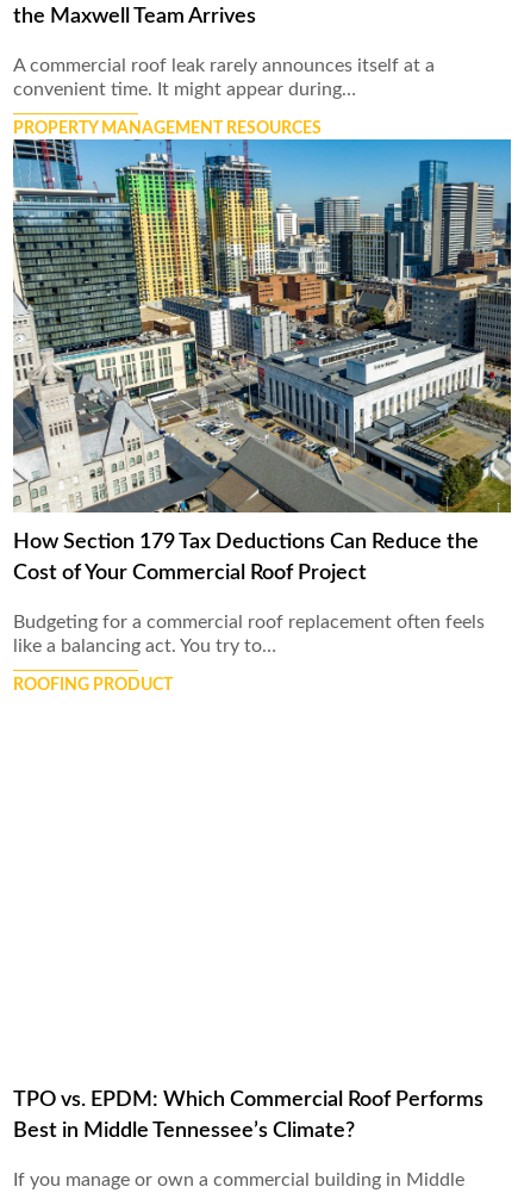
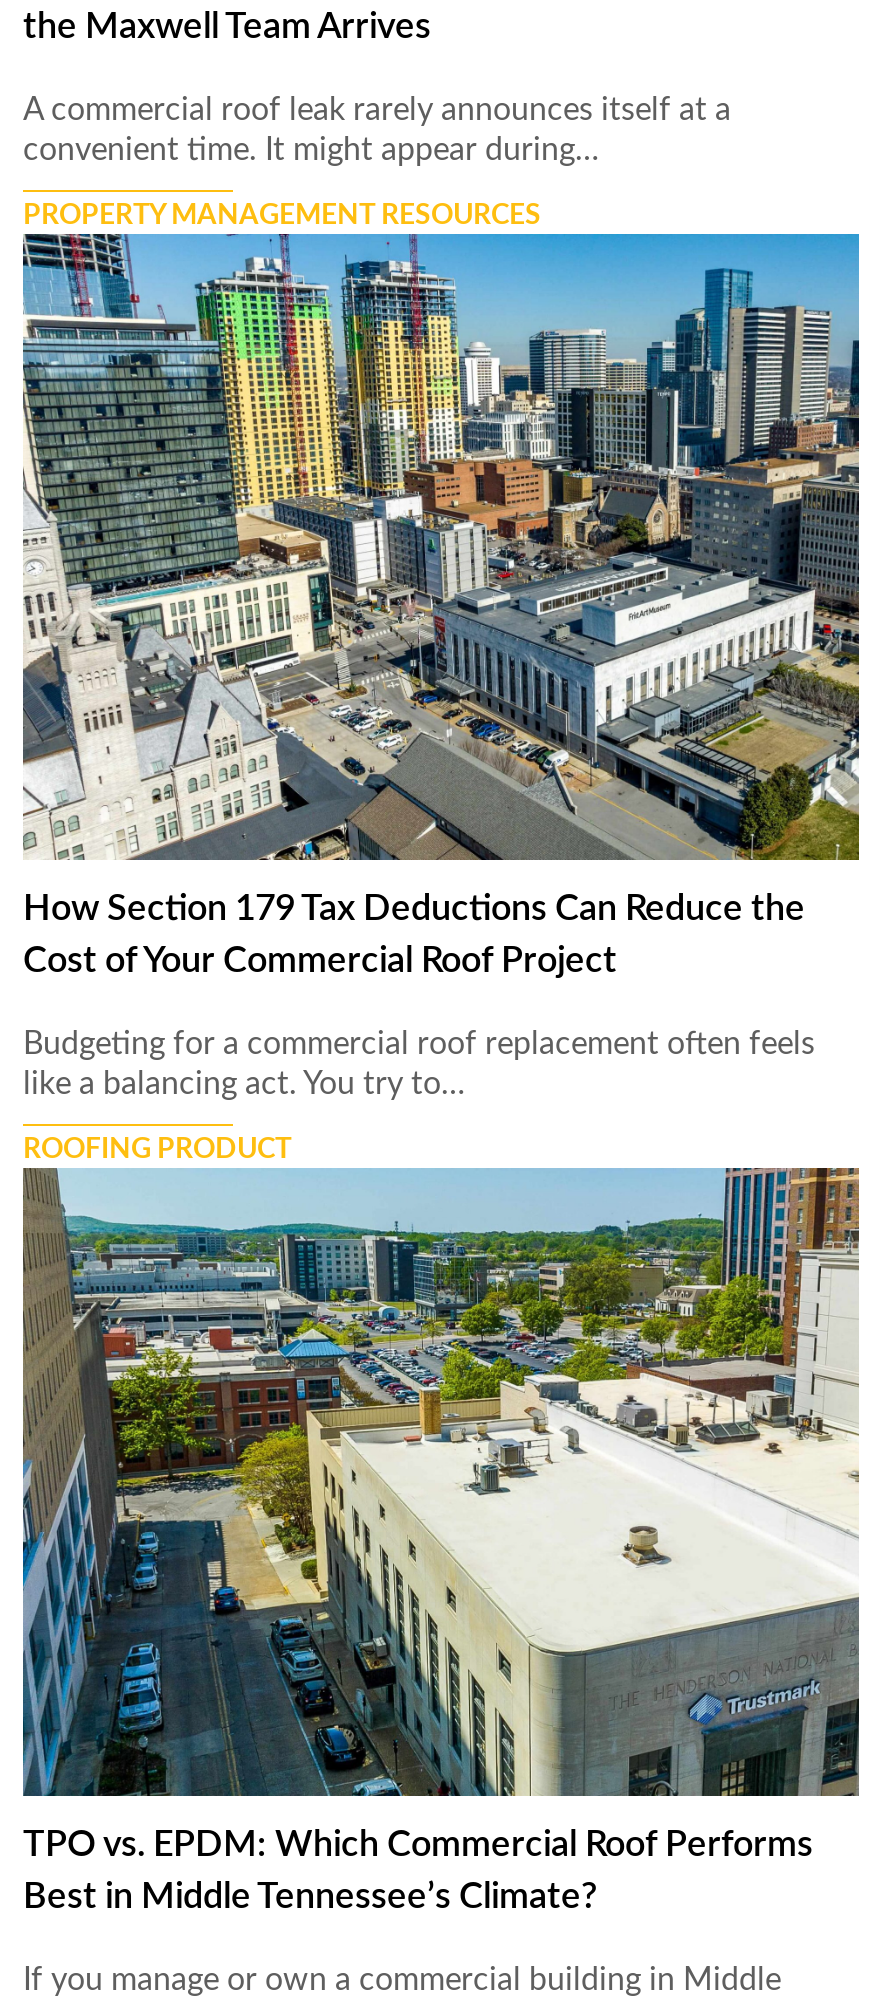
+ [image]
